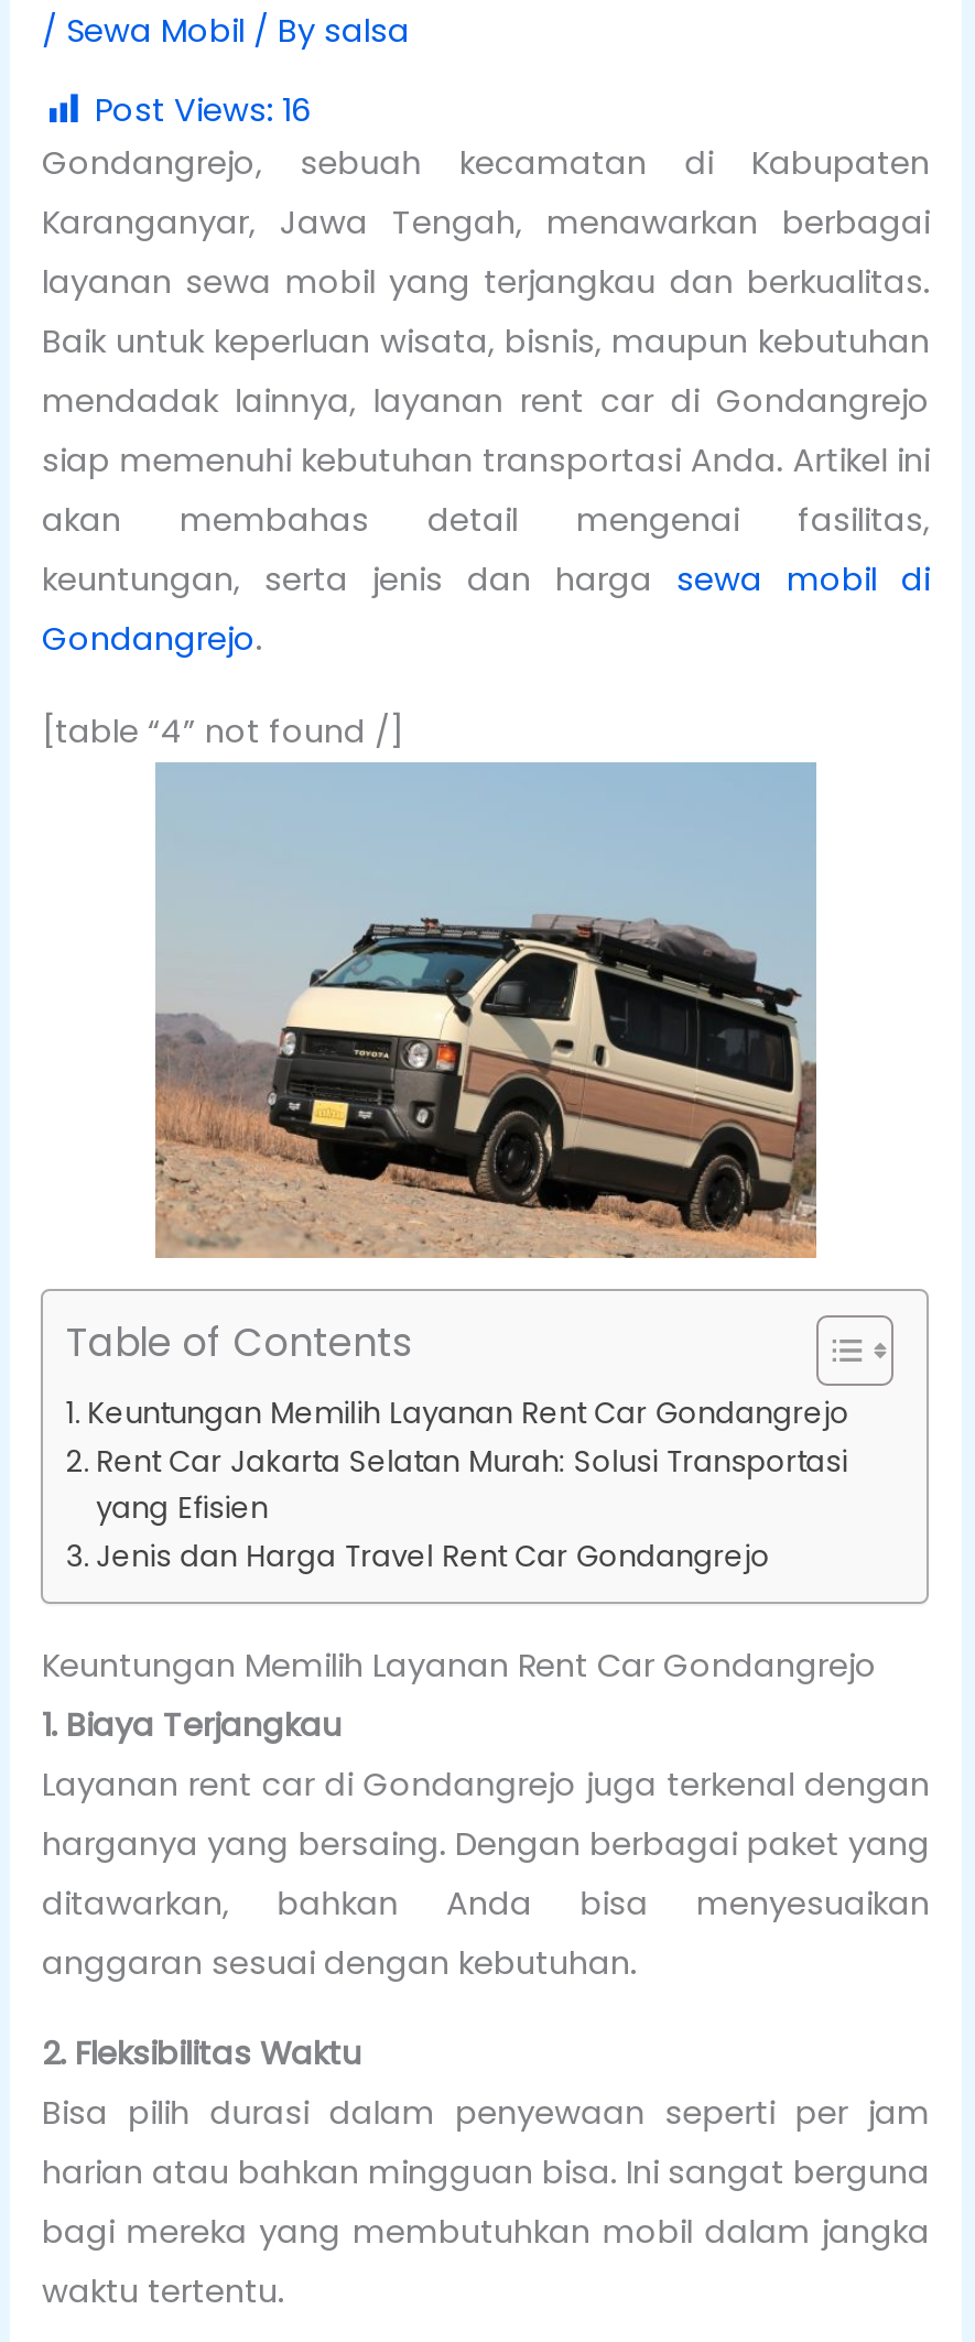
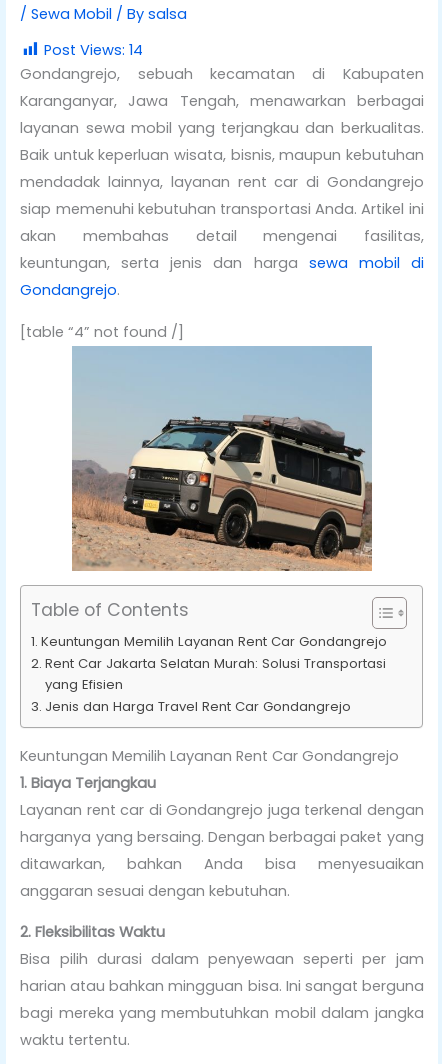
- Post Views: 16
+ Post Views: 14
